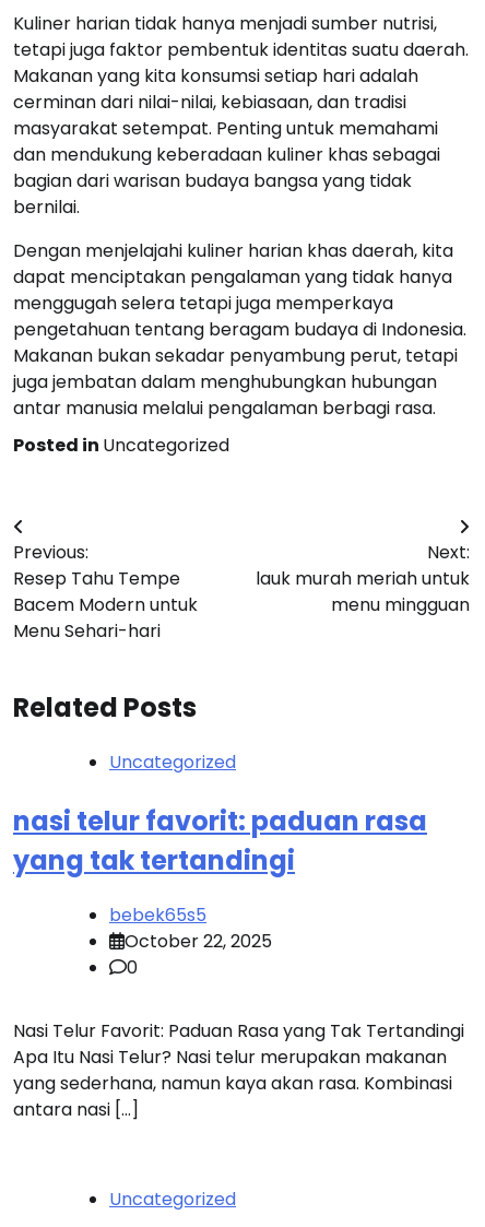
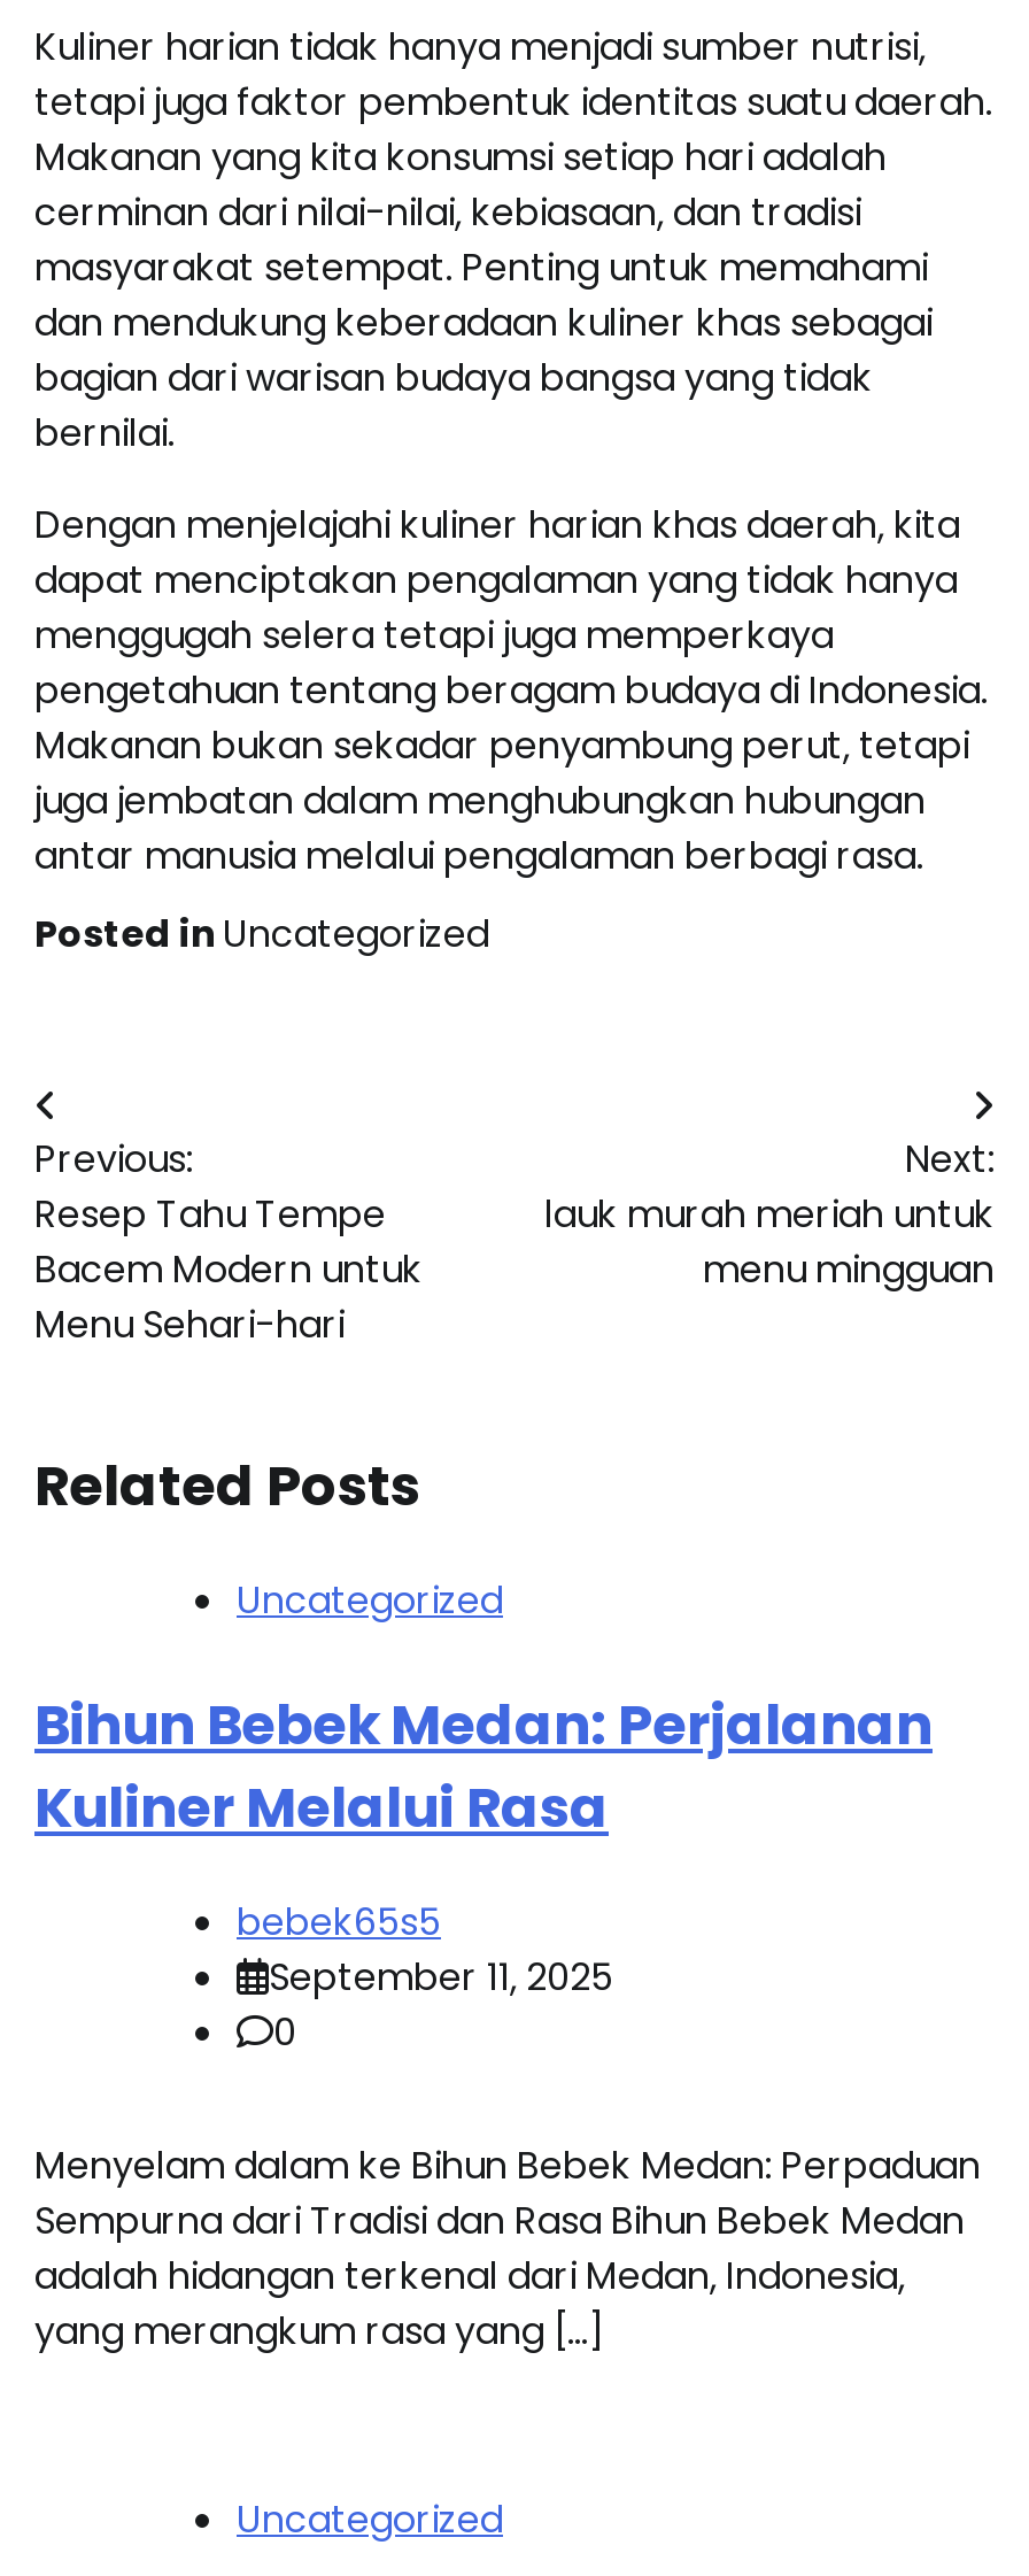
- nasi telur favorit: paduan rasa
- yang tak tertandingi
+ Bihun Bebek Medan: Perjalanan
+ Kuliner Melalui Rasa

- October 22, 2025
+ September 11, 2025

- Nasi Telur Favorit: Paduan Rasa yang Tak Tertandingi
- Apa Itu Nasi Telur? Nasi telur merupakan makanan
- yang sederhana, namun kaya akan rasa. Kombinasi
- antara nasi […]
+ Menyelam dalam ke Bihun Bebek Medan: Perpaduan
+ Sempurna dari Tradisi dan Rasa Bihun Bebek Medan
+ adalah hidangan terkenal dari Medan, Indonesia,
+ yang merangkum rasa yang […]
